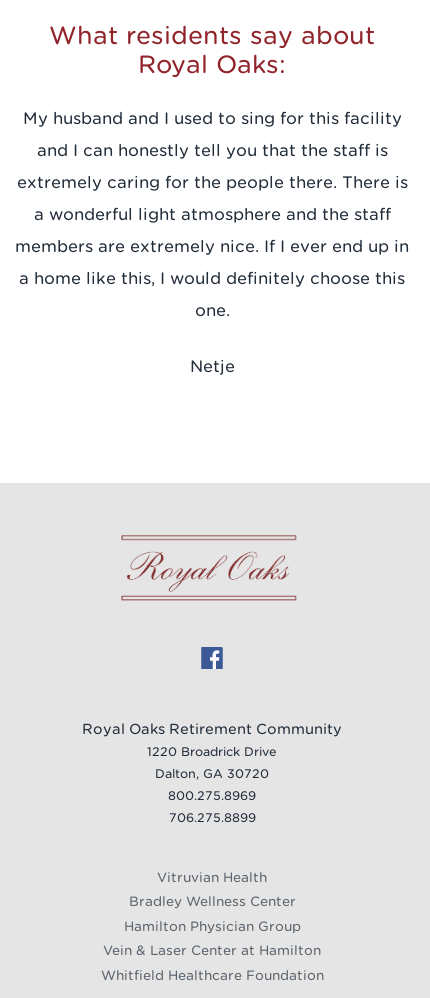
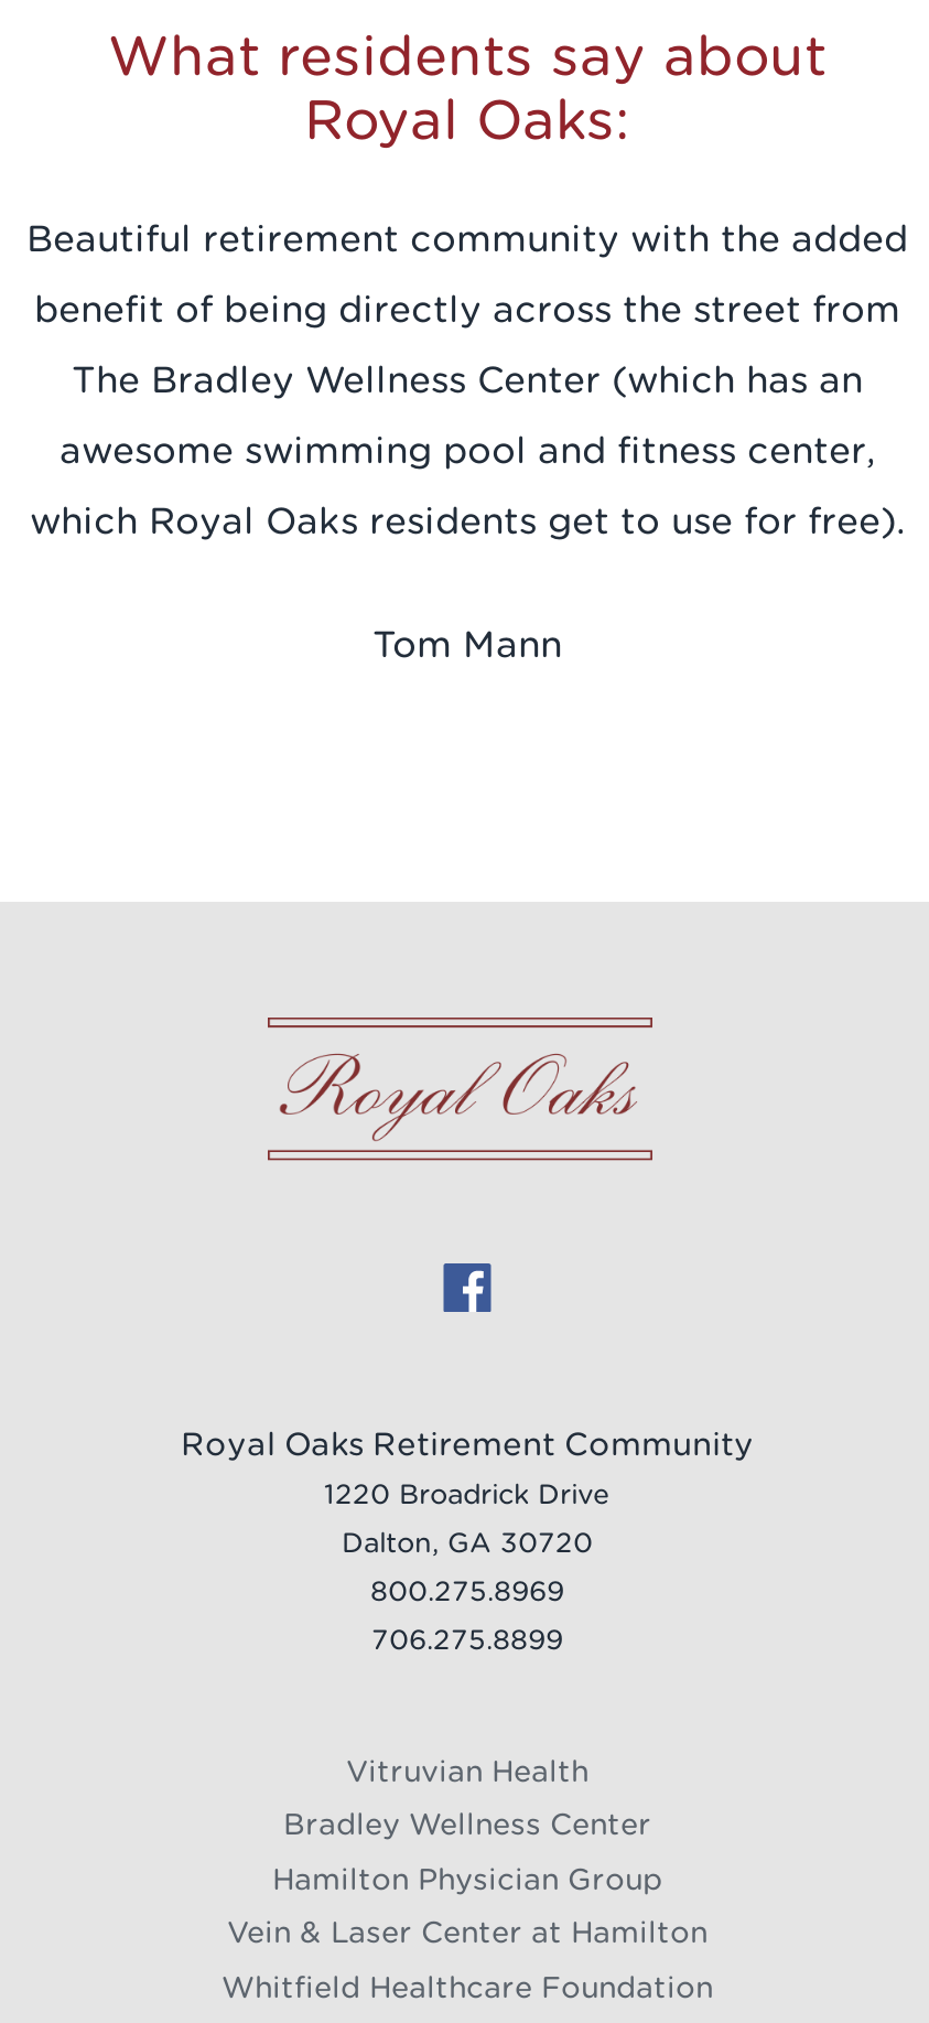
- My husband and I used to sing for this facility
- and I can honestly tell you that the staff is
- extremely caring for the people there. There is
- a wonderful light atmosphere and the staff
- members are extremely nice. If I ever end up in
- a home like this, I would definitely choose this
- one.
- Netje
+ Beautiful retirement community with the added
+ benefit of being directly across the street from
+ The Bradley Wellness Center (which has an
+ awesome swimming pool and fitness center,
+ which Royal Oaks residents get to use for free).
+ Tom Mann
